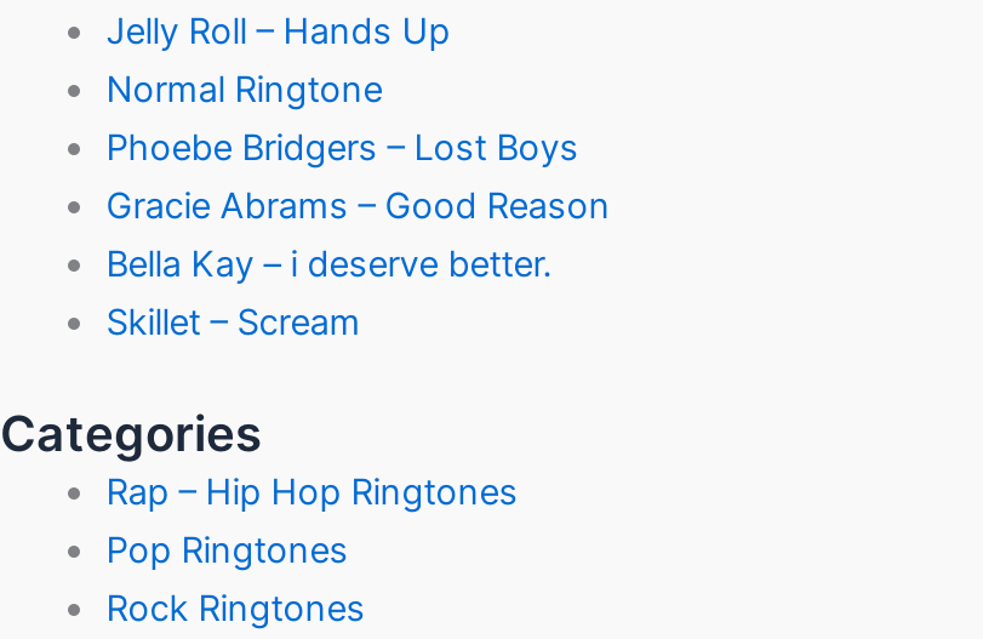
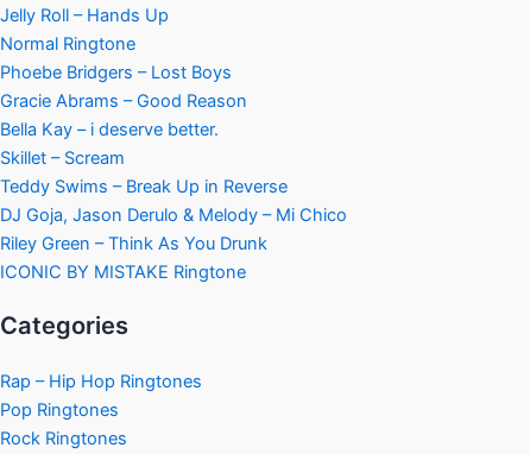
+ Teddy Swims – Break Up in Reverse
+ DJ Goja, Jason Derulo & Melody – Mi Chico
+ Riley Green – Think As You Drunk
+ ICONIC BY MISTAKE Ringtone
